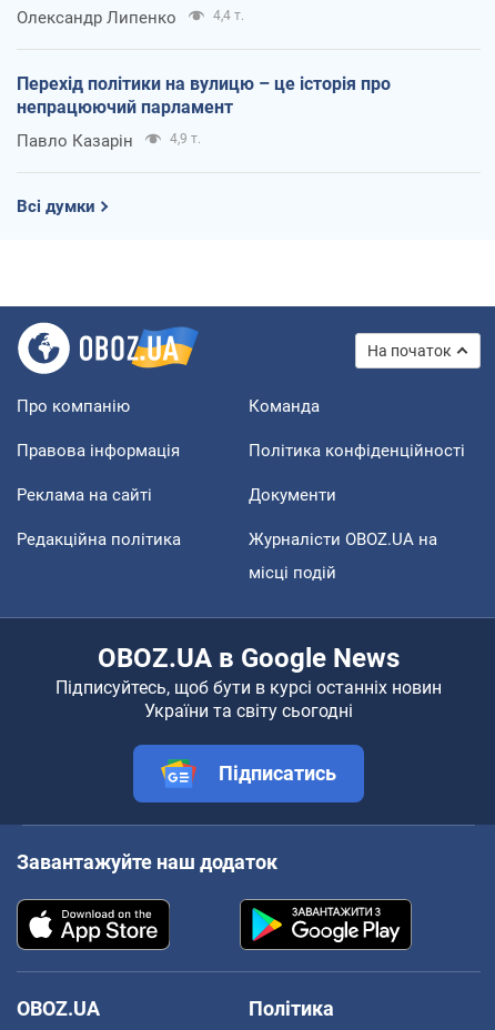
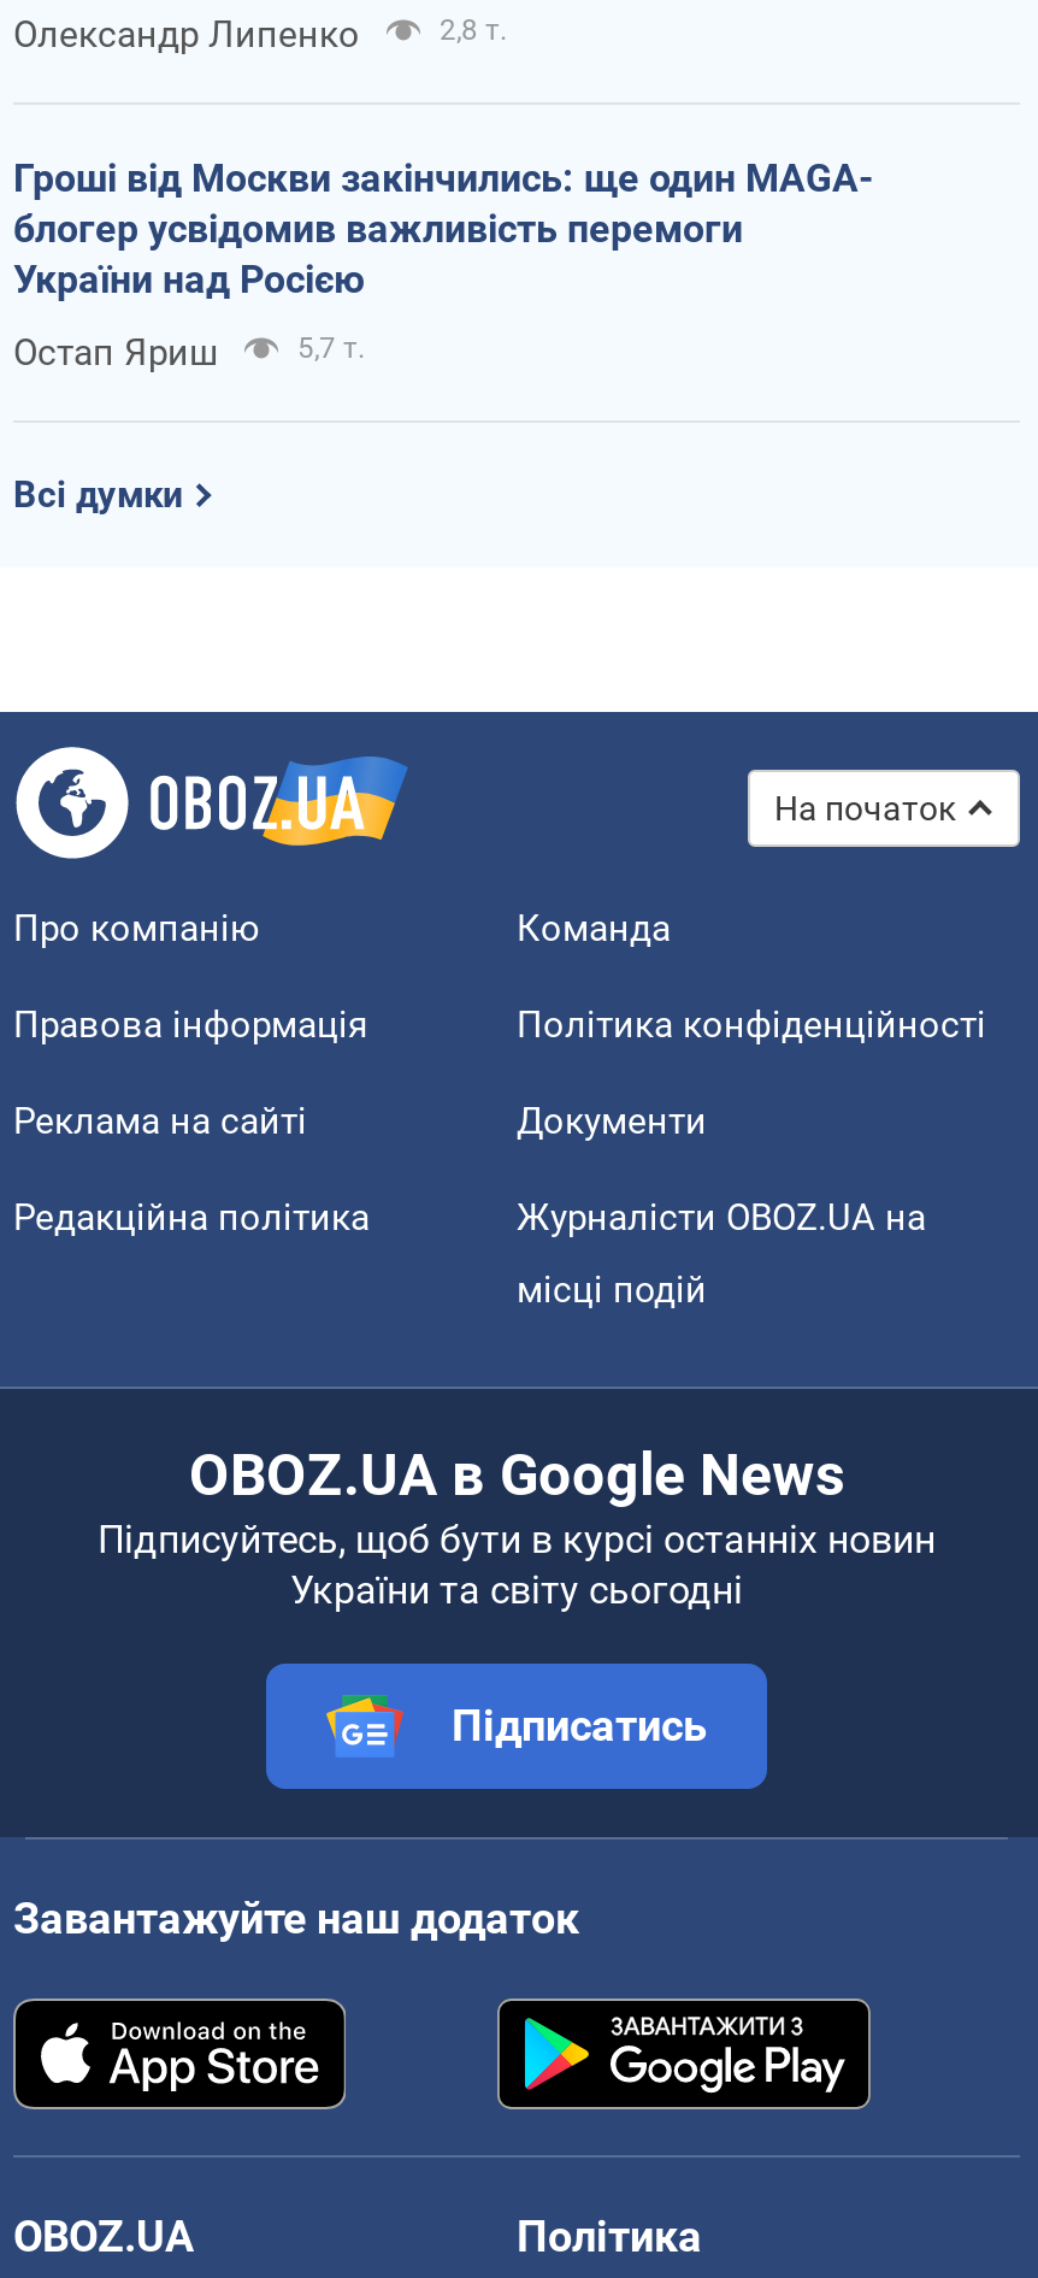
- 4,4 т.
+ 2,8 т.

- Перехід політики на вулицю – це історія про
- непрацюючий парламент
+ Гроші від Москви закінчились: ще один MAGA-
+ блогер усвідомив важливість перемоги
+ України над Росією

- Павло Казарін
- 4,9 т.
+ Остап Яриш
+ 5,7 т.
